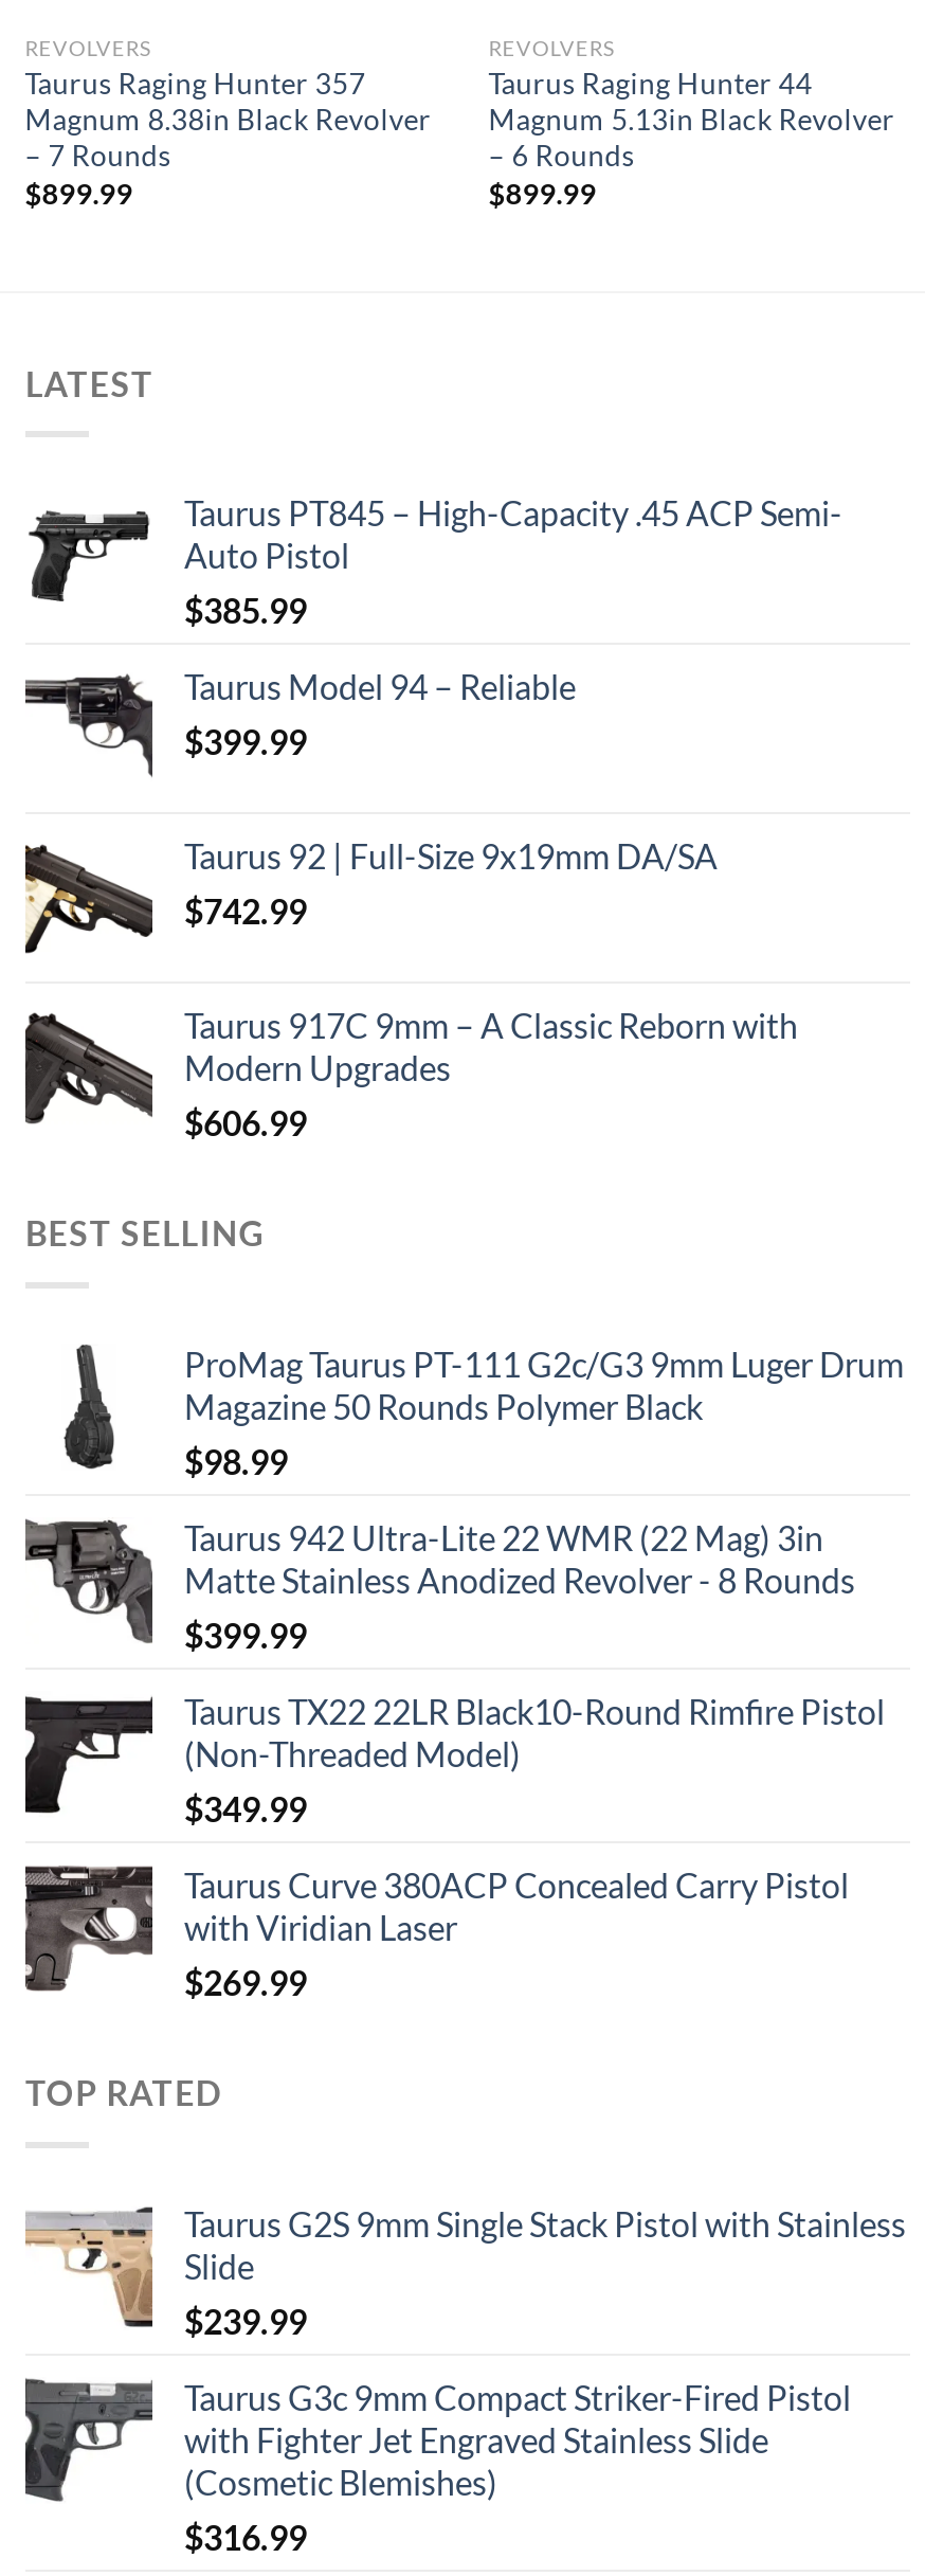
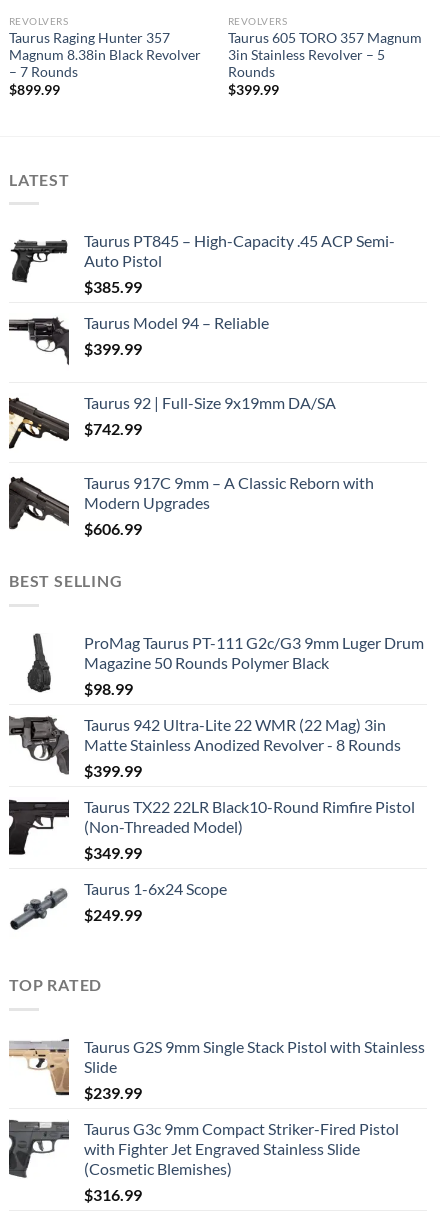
- Taurus Raging Hunter 44
- Magnum 5.13in Black Revolver
- – 6 Rounds
- $899.99
+ Taurus 605 TORO 357 Magnum
+ 3in Stainless Revolver – 5
+ Rounds
+ $399.99

- [image]
- Taurus Curve 380ACP Concealed Carry Pistol
- with Viridian Laser
- $269.99
+ [image]
+ Taurus 1-6x24 Scope
+ $249.99
